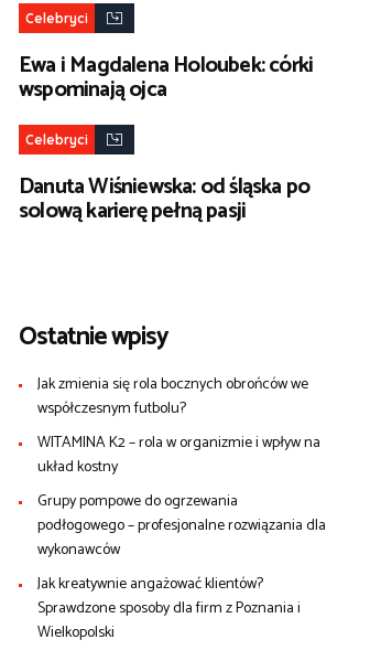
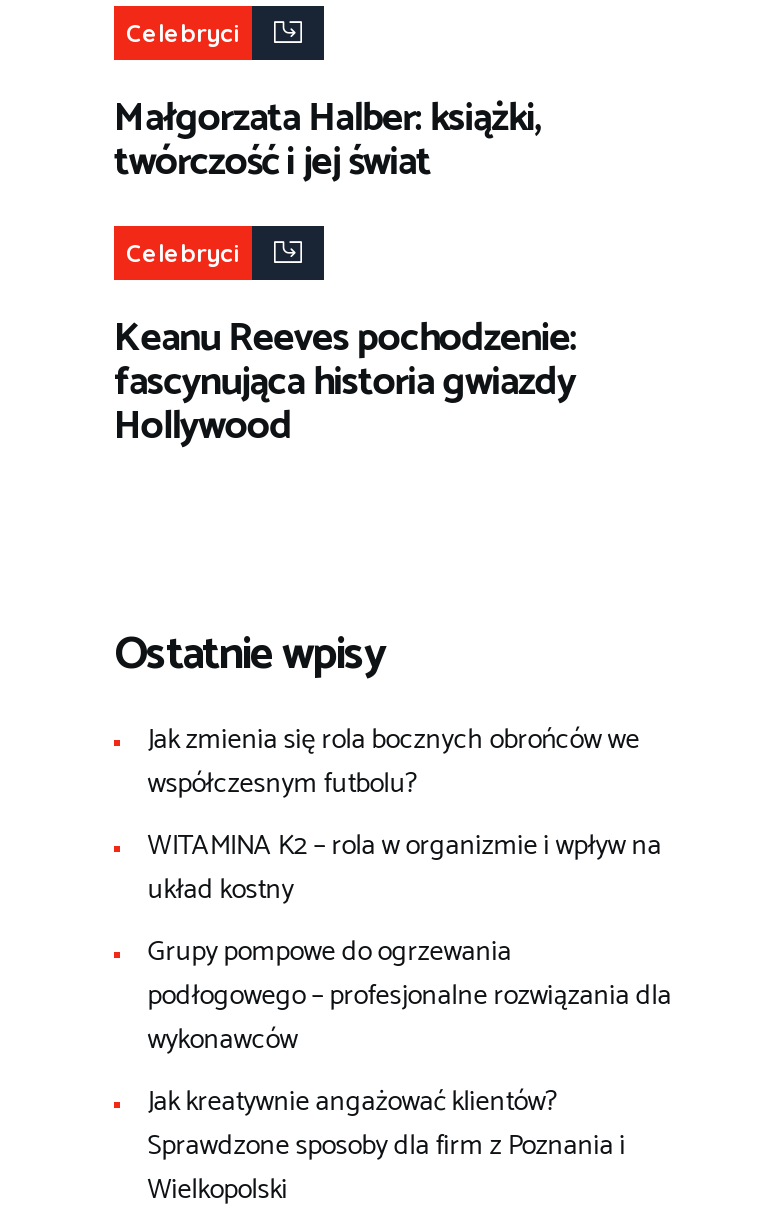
- Ewa i Magdalena Holoubek: córki
- wspominają ojca
+ Małgorzata Halber: książki,
+ twórczość i jej świat

- Danuta Wiśniewska: od śląska po
- solową karierę pełną pasji
+ Keanu Reeves pochodzenie:
+ fascynująca historia gwiazdy
+ Hollywood
